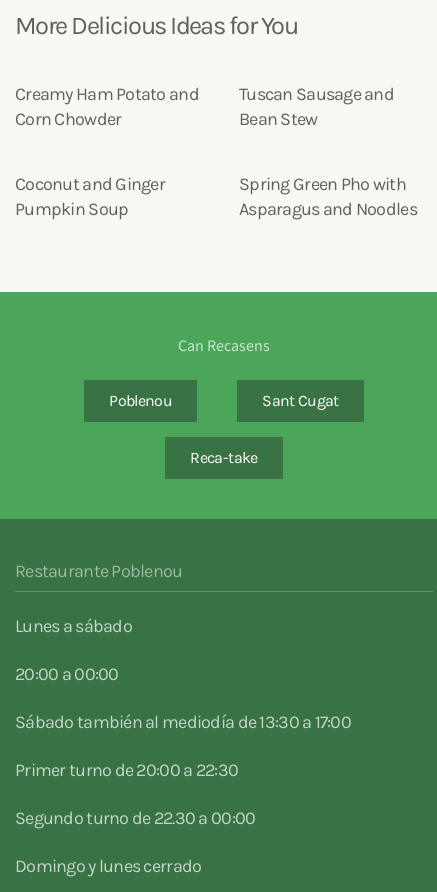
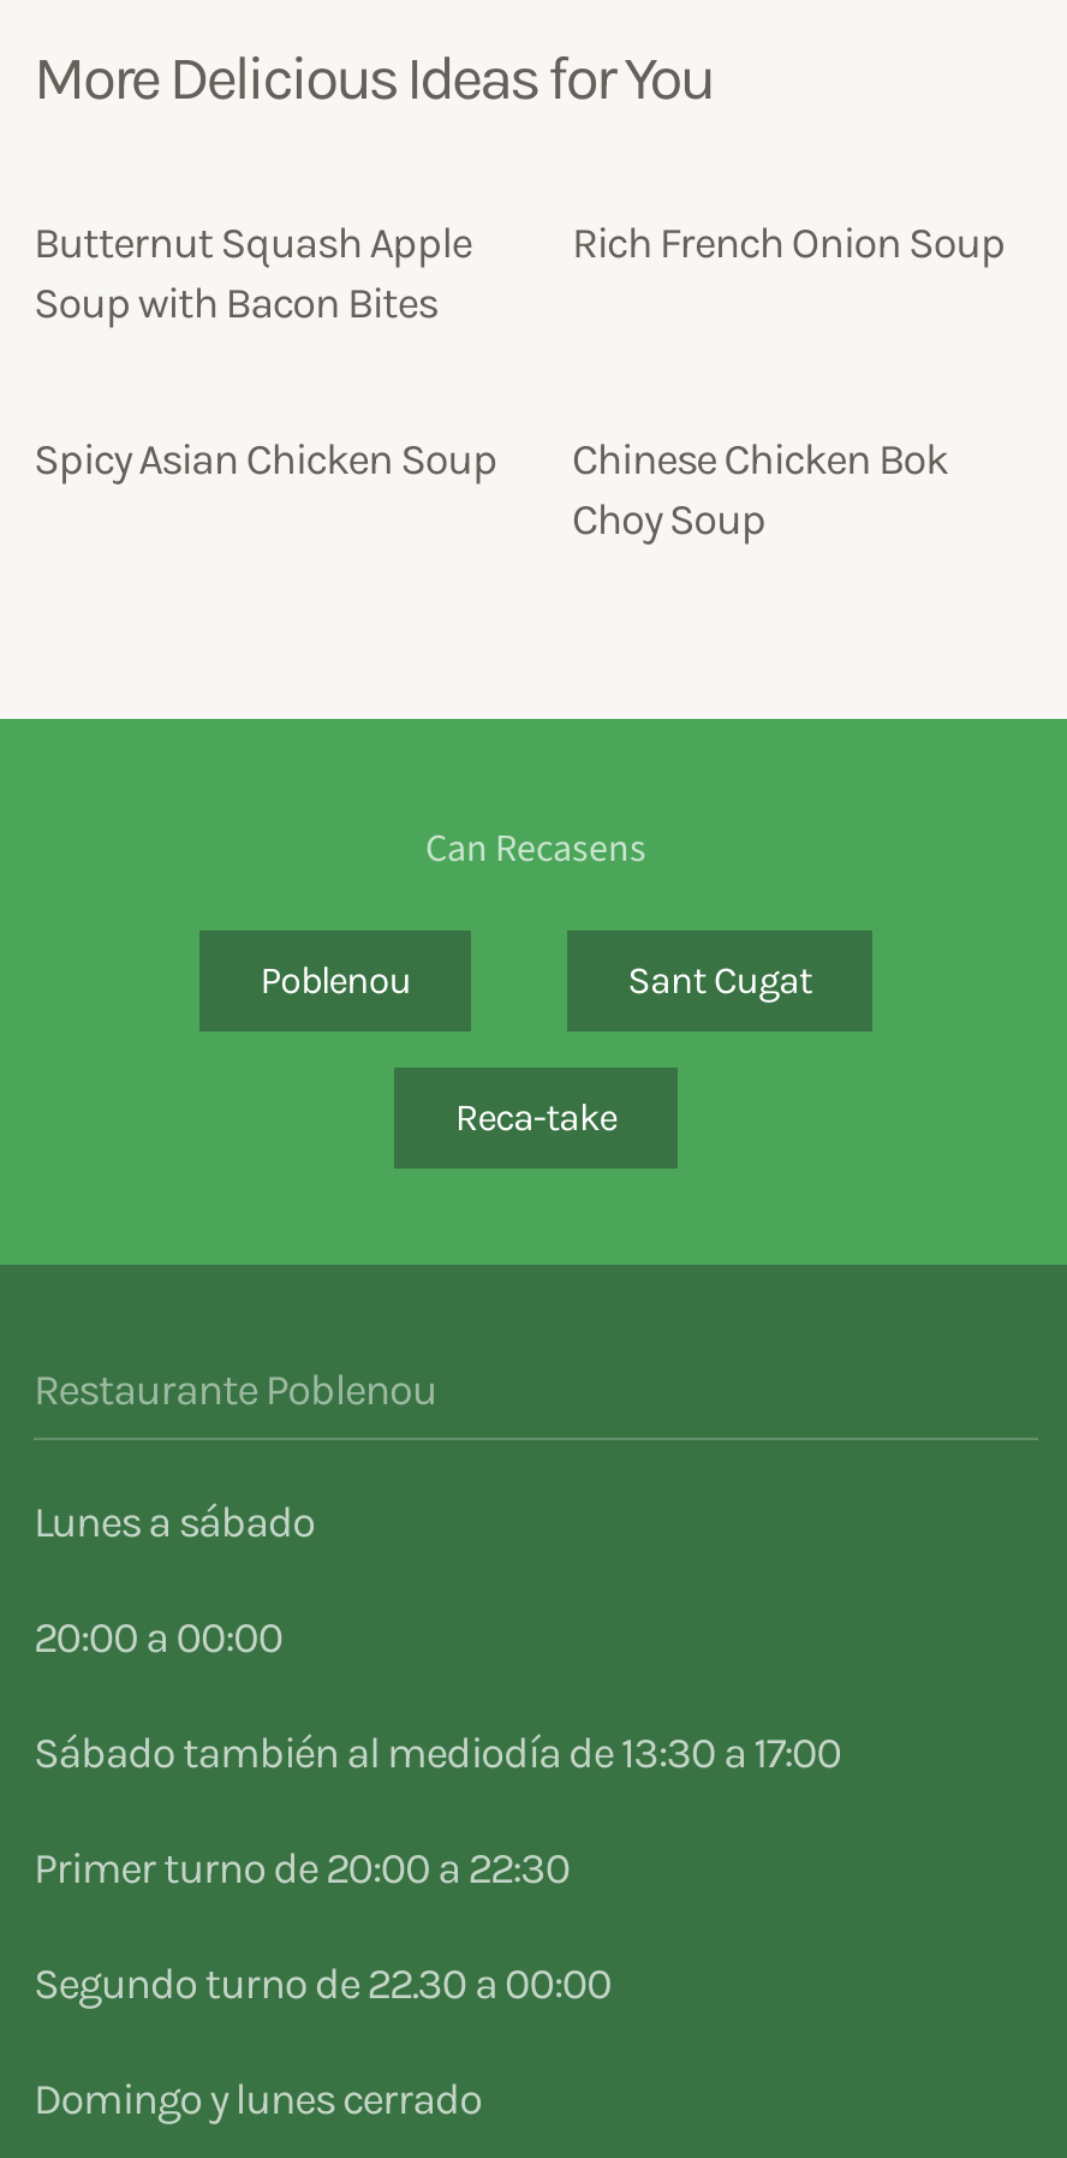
- Creamy Ham Potato and
- Corn Chowder
+ Butternut Squash Apple
+ Soup with Bacon Bites

- Tuscan Sausage and
- Bean Stew
- Coconut and Ginger
- Pumpkin Soup
+ Rich French Onion Soup

- Spring Green Pho with
- Asparagus and Noodles
+ Spicy Asian Chicken Soup
+ Chinese Chicken Bok
+ Choy Soup
